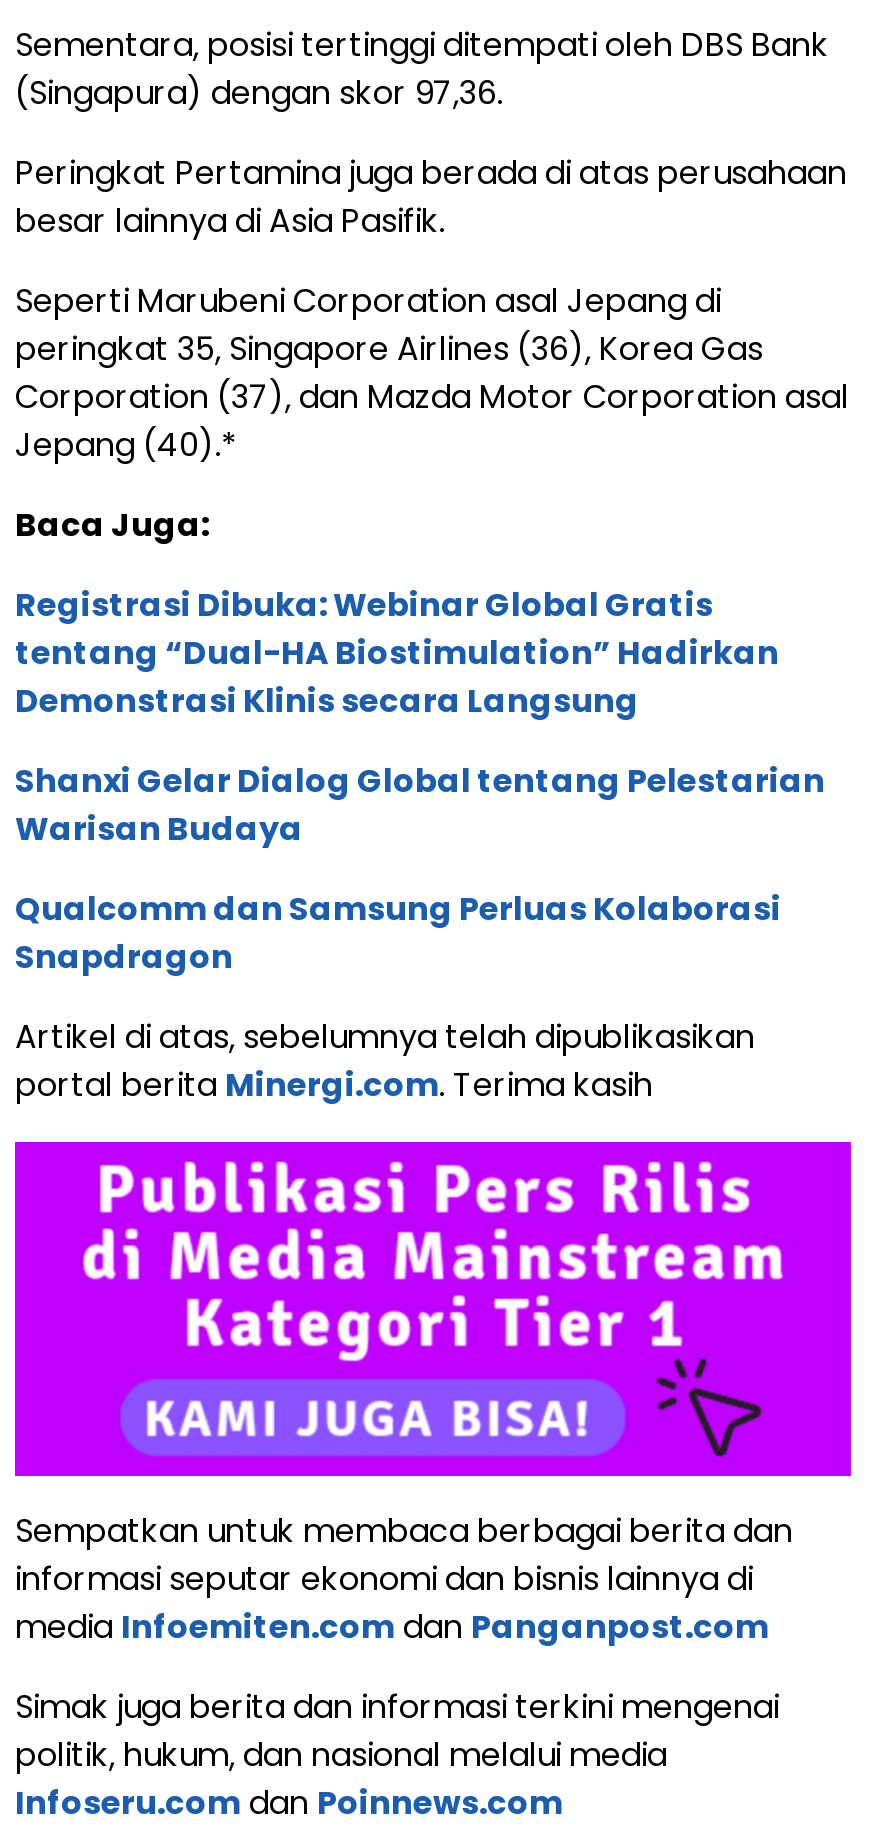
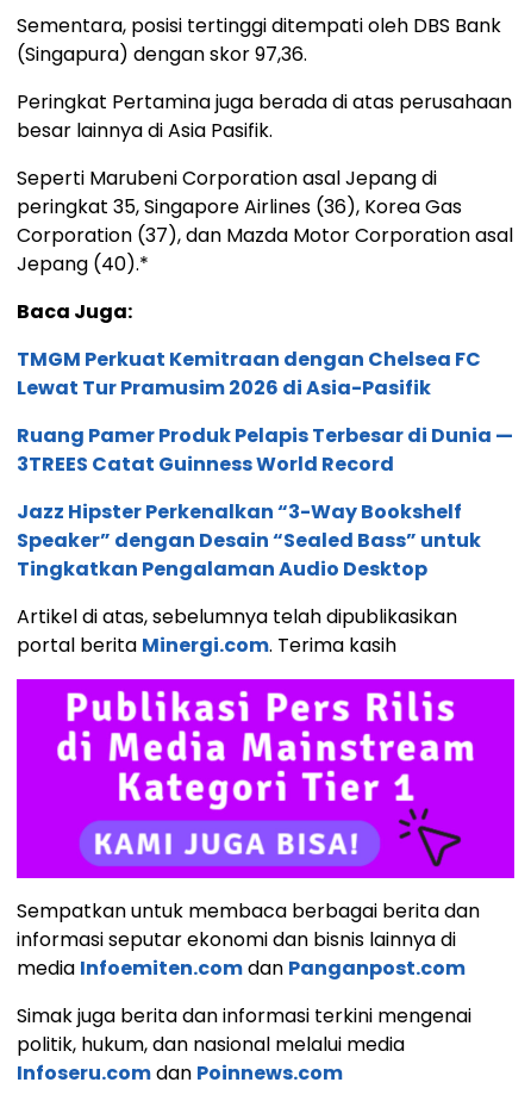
- Registrasi Dibuka: Webinar Global Gratis
- tentang “Dual-HA Biostimulation” Hadirkan
- Demonstrasi Klinis secara Langsung
+ TMGM Perkuat Kemitraan dengan Chelsea FC
+ Lewat Tur Pramusim 2026 di Asia-Pasifik

- Shanxi Gelar Dialog Global tentang Pelestarian
- Warisan Budaya
+ Ruang Pamer Produk Pelapis Terbesar di Dunia —
+ 3TREES Catat Guinness World Record

- Qualcomm dan Samsung Perluas Kolaborasi
- Snapdragon
+ Jazz Hipster Perkenalkan “3-Way Bookshelf
+ Speaker” dengan Desain “Sealed Bass” untuk
+ Tingkatkan Pengalaman Audio Desktop
